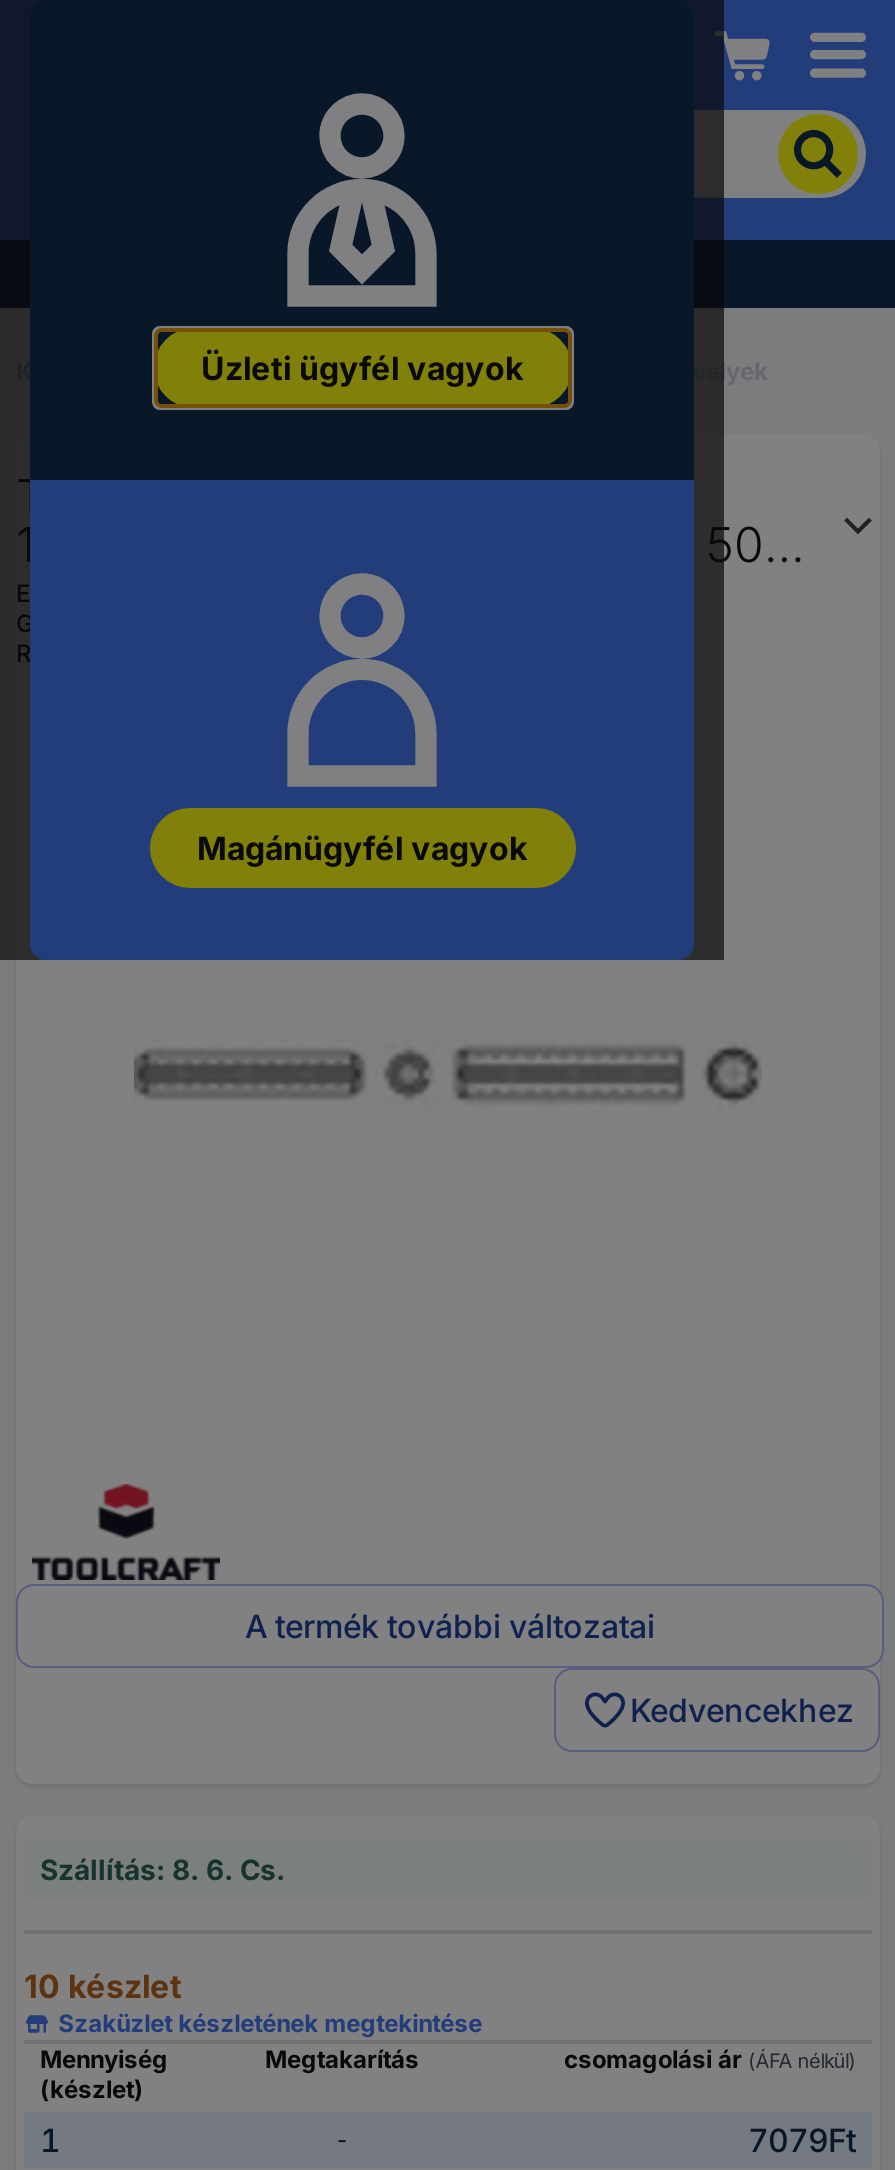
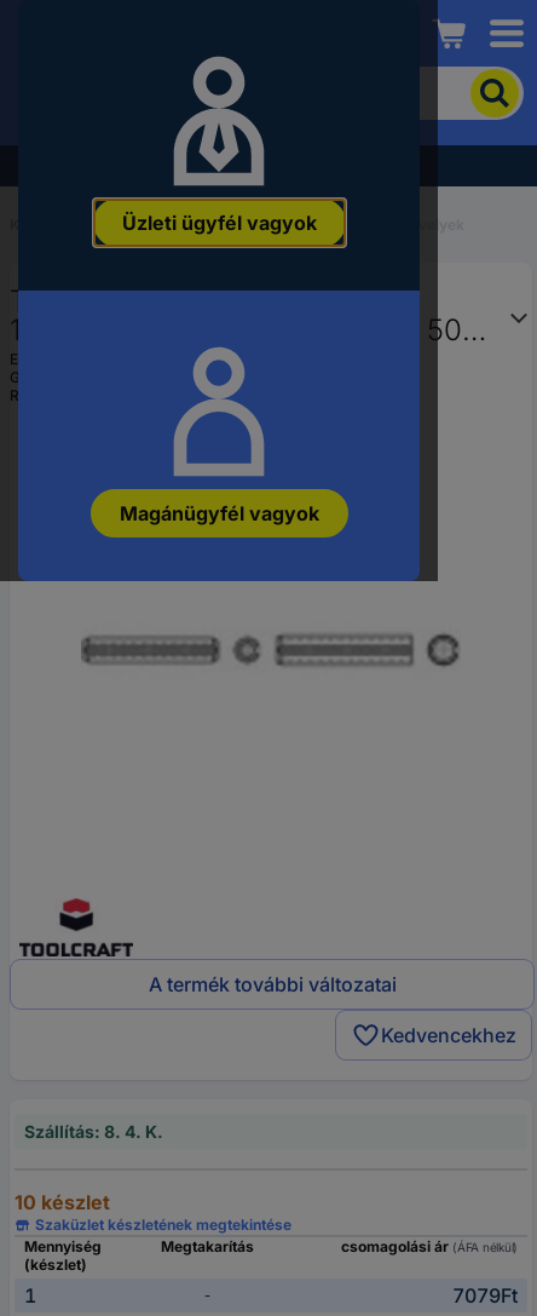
- Szállítás: 8. 6. Cs.
+ Szállítás: 8. 4. K.
